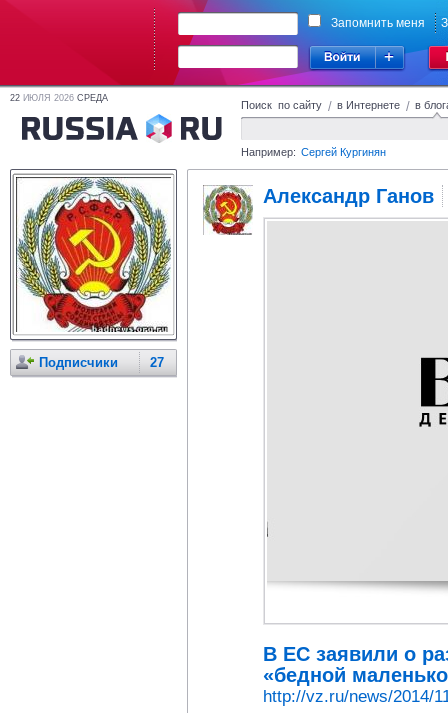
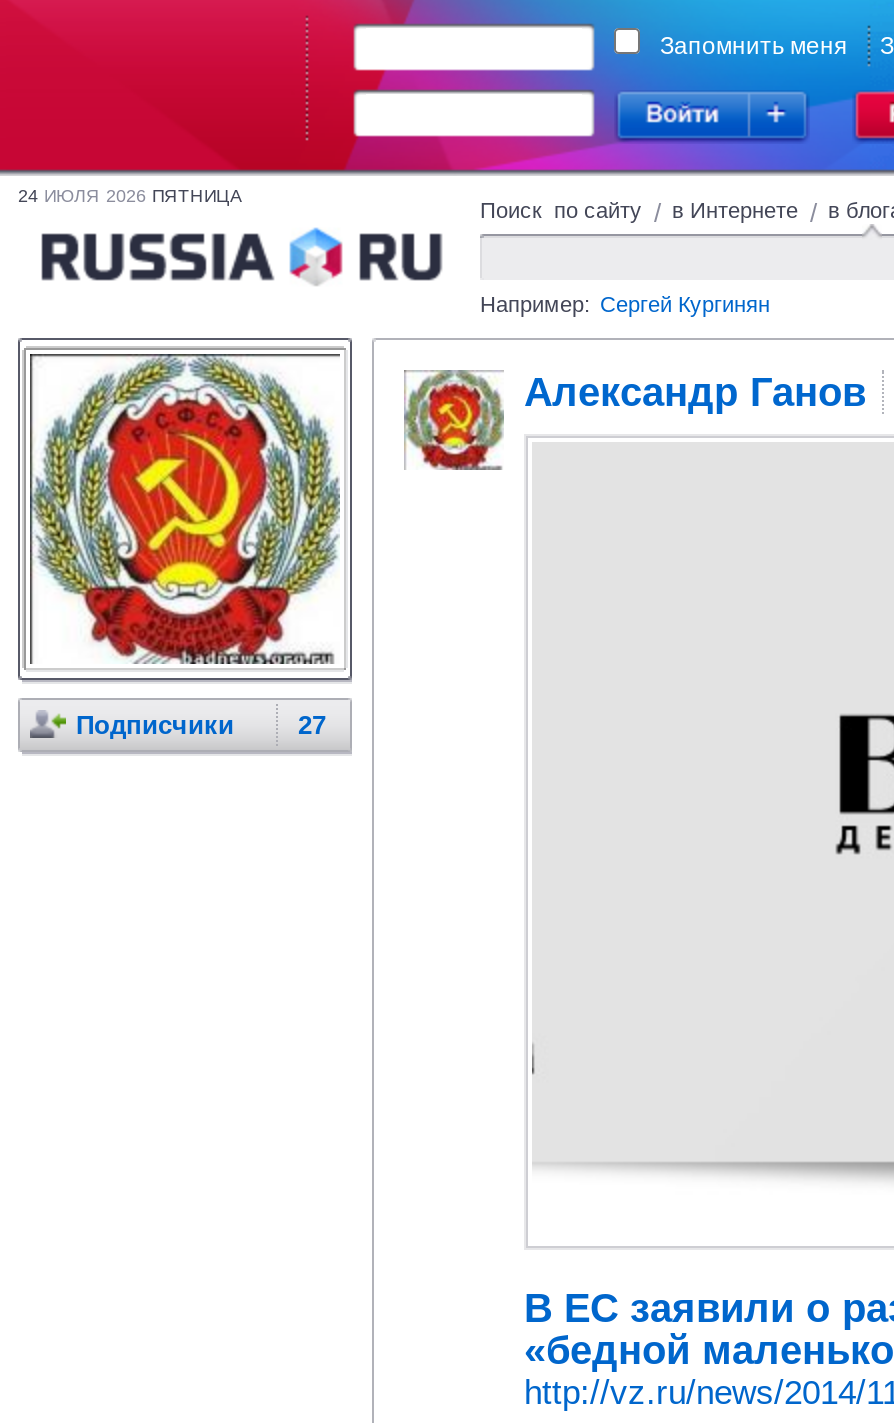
- 22 ИЮЛЯ 2026 СРЕДА
+ 24 ИЮЛЯ 2026 ПЯТНИЦА
